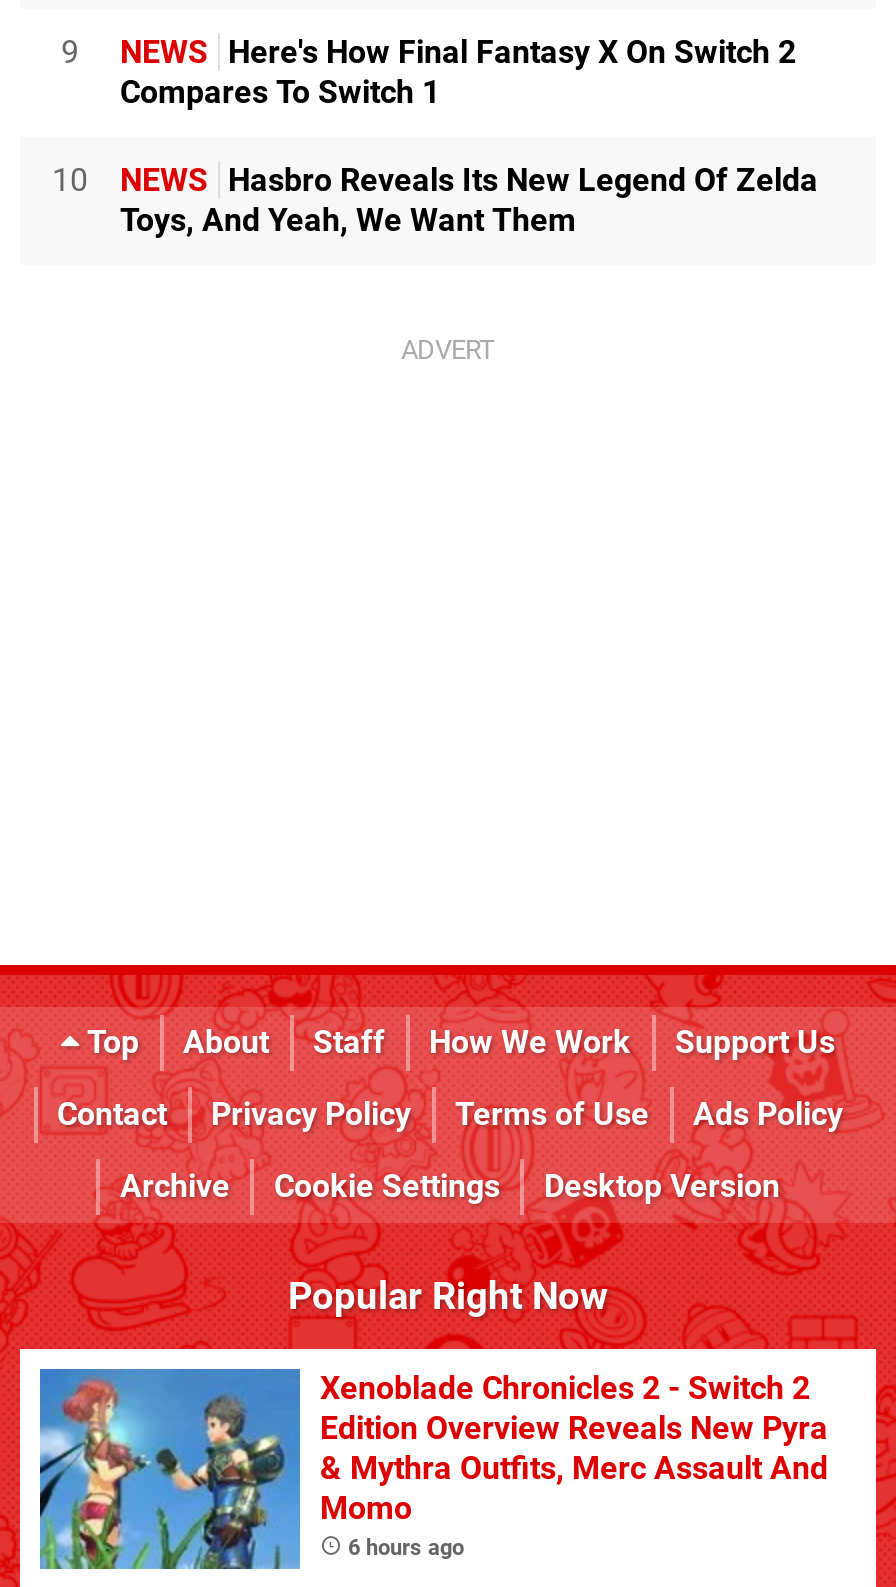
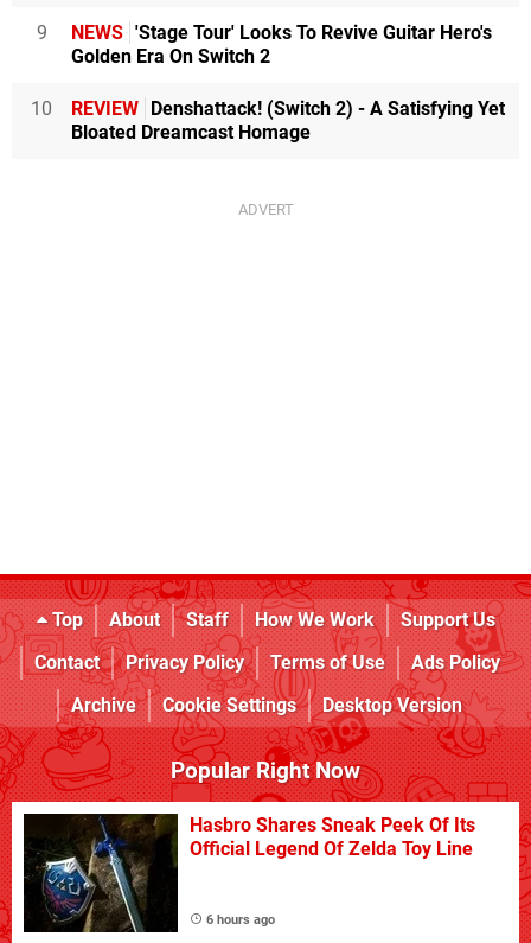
- NEWS Here's How Final Fantasy X On Switch 2
- Compares To Switch 1
+ NEWS 'Stage Tour' Looks To Revive Guitar Hero's
+ Golden Era On Switch 2

- NEWS Hasbro Reveals Its New Legend Of Zelda
- Toys, And Yeah, We Want Them
+ REVIEW Denshattack! (Switch 2) - A Satisfying Yet
+ Bloated Dreamcast Homage

- [image]
- Xenoblade Chronicles 2 - Switch 2
- Edition Overview Reveals New Pyra
- & Mythra Outfits, Merc Assault And
- Momo
+ [image]
+ Hasbro Shares Sneak Peek Of Its
+ Official Legend Of Zelda Toy Line
